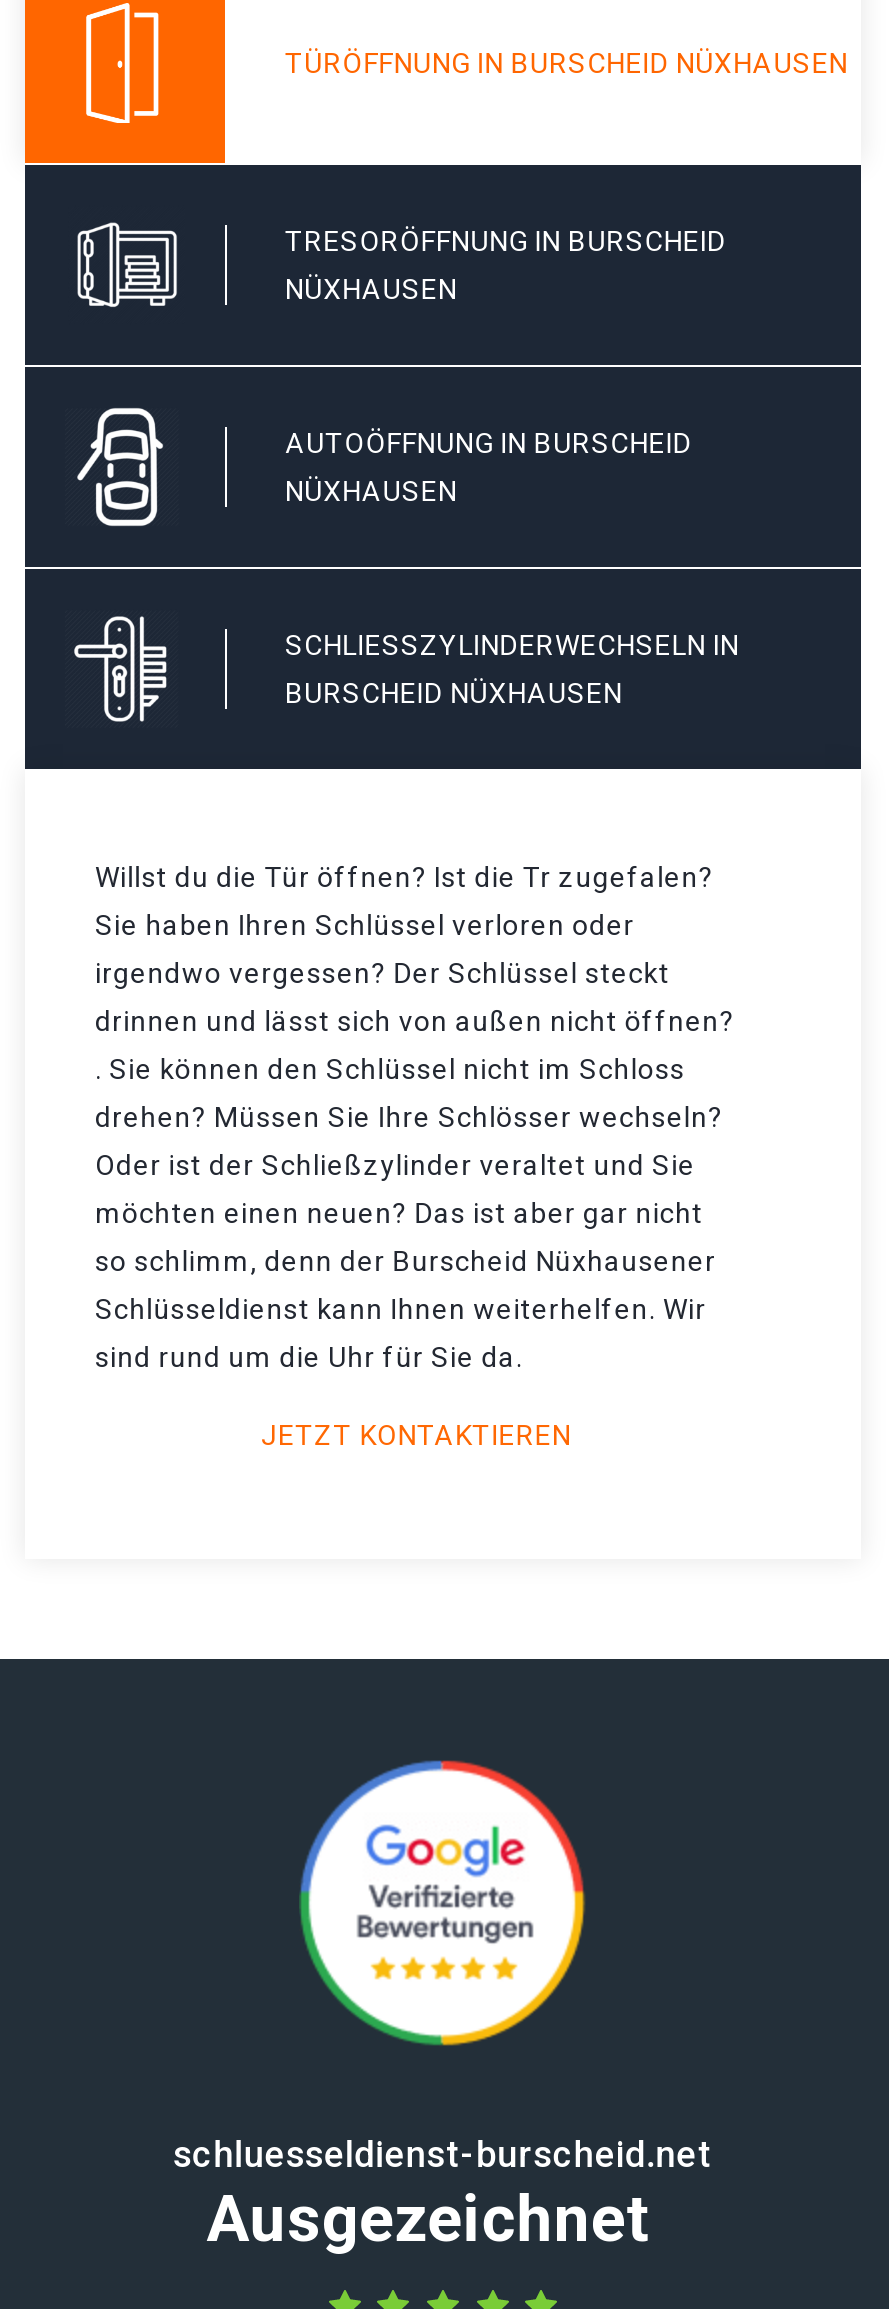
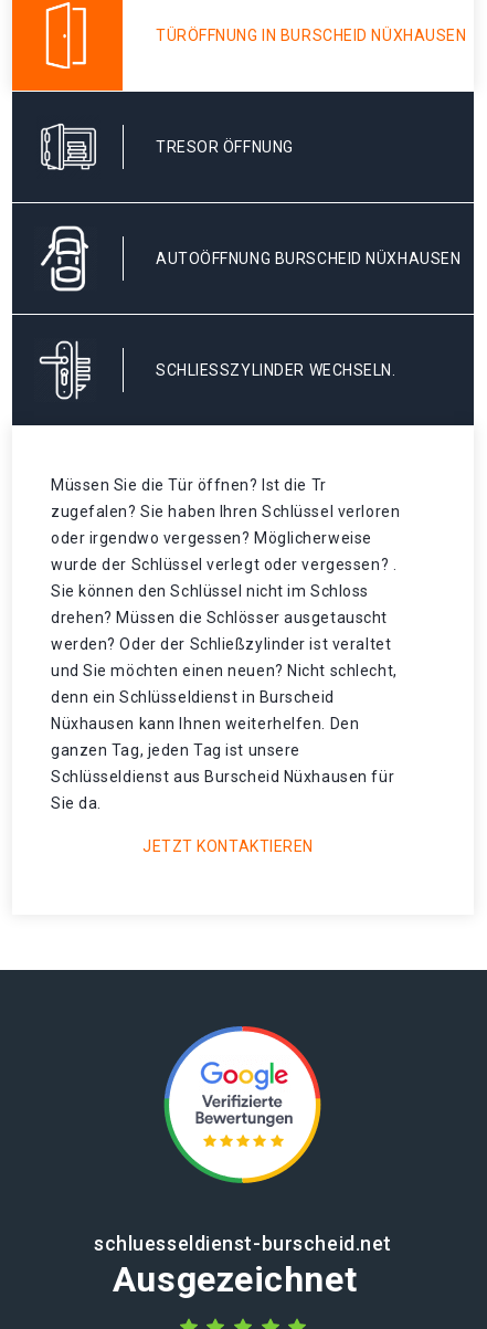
- TRESORÖFFNUNG IN BURSCHEID
- NÜXHAUSEN
+ TRESOR ÖFFNUNG

- AUTOÖFFNUNG IN BURSCHEID
- NÜXHAUSEN
+ AUTOÖFFNUNG BURSCHEID NÜXHAUSEN

- SCHLIESSZYLINDERWECHSELN IN B
- URSCHEID NÜXHAUSEN
+ SCHLIESSZYLINDER WECHSELN.

- Willst du die Tür öffnen? Ist die Tr zugefalen?
- Sie haben Ihren Schlüssel verloren oder
- irgendwo vergessen? Der Schlüssel steckt
- drinnen und lässt sich von außen nicht öffnen?
- . Sie können den Schlüssel nicht im Schloss
- drehen? Müssen Sie Ihre Schlösser wechseln?
- Oder ist der Schließzylinder veraltet und Sie
- möchten einen neuen? Das ist aber gar nicht
- so schlimm, denn der Burscheid Nüxhausener
- Schlüsseldienst kann Ihnen weiterhelfen. Wir
- sind rund um die Uhr für Sie da.
+ Müssen Sie die Tür öffnen? Ist die Tr
+ zugefalen? Sie haben Ihren Schlüssel verloren
+ oder irgendwo vergessen? Möglicherweise
+ wurde der Schlüssel verlegt oder vergessen? .
+ Sie können den Schlüssel nicht im Schloss
+ drehen? Müssen die Schlösser ausgetauscht
+ werden? Oder der Schließzylinder ist veraltet
+ und Sie möchten einen neuen? Nicht schlecht,
+ denn ein Schlüsseldienst in Burscheid
+ Nüxhausen kann Ihnen weiterhelfen. Den
+ ganzen Tag, jeden Tag ist unsere
+ Schlüsseldienst aus Burscheid Nüxhausen für
+ Sie da.
